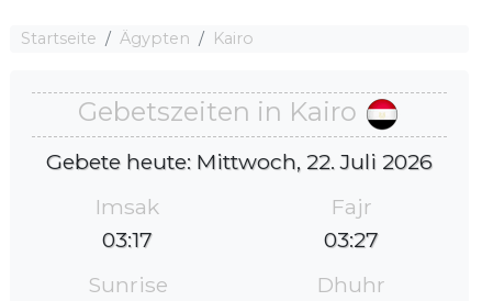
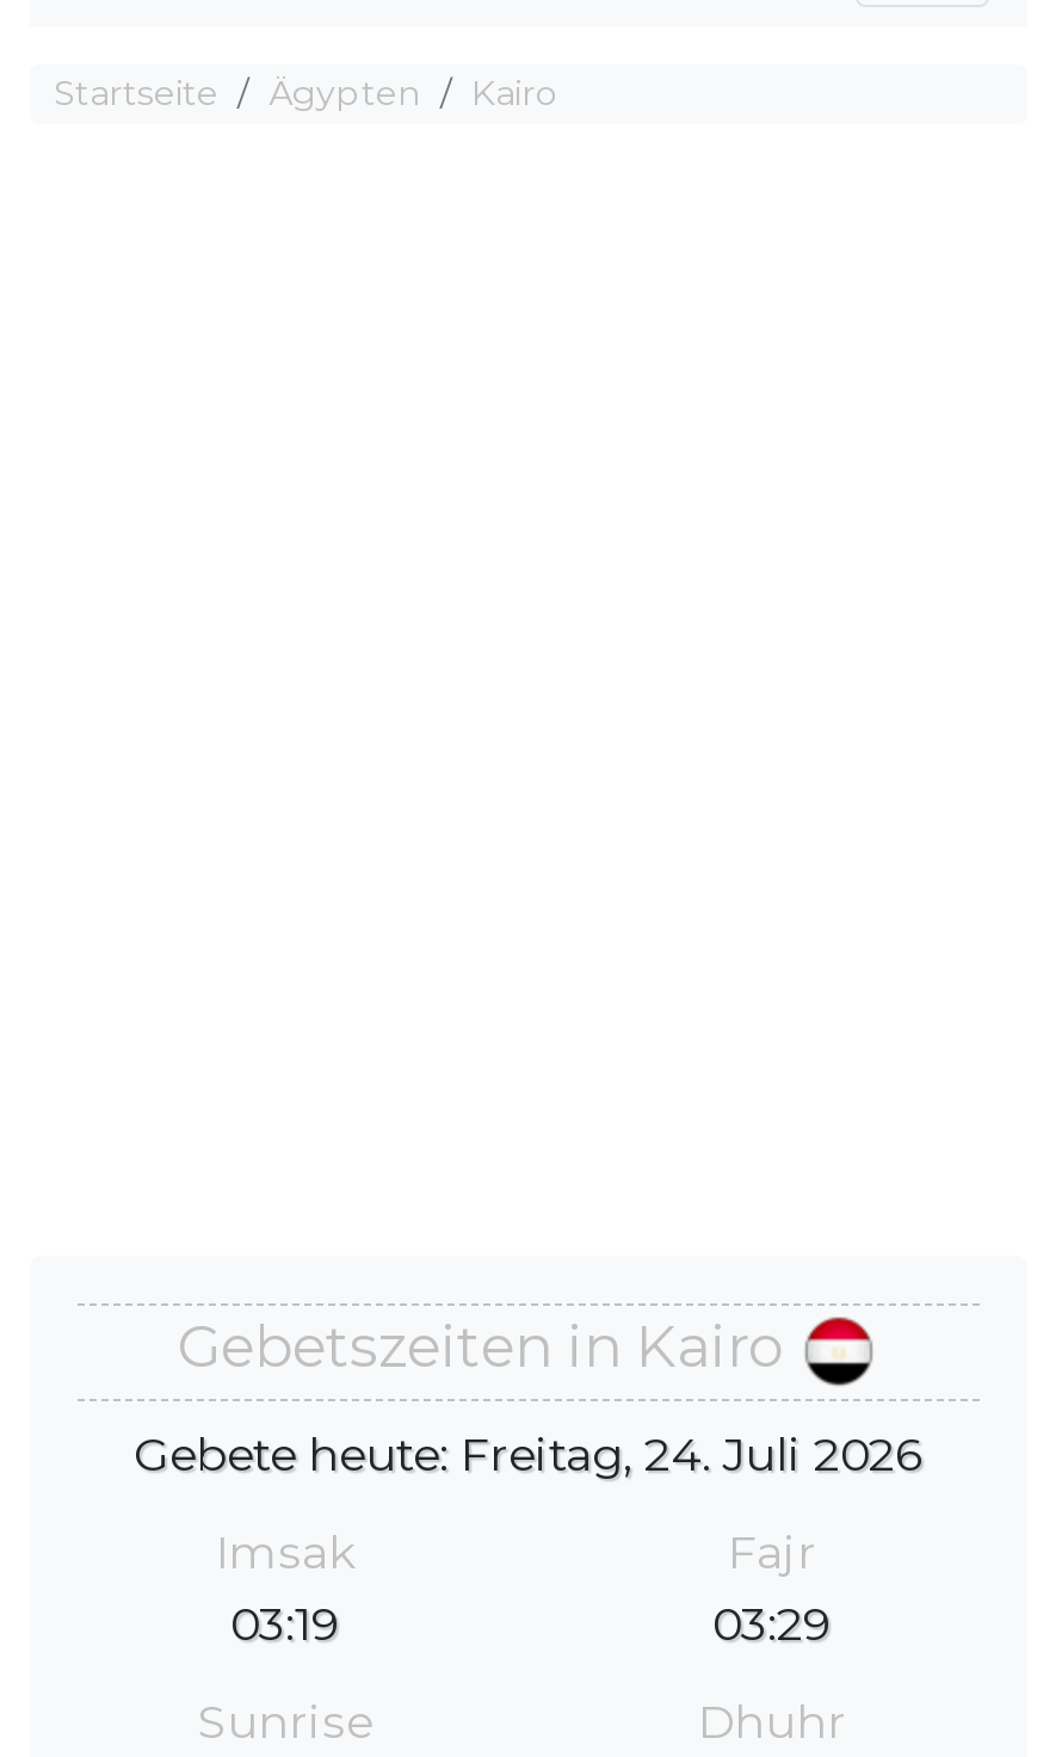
- Gebete heute: Mittwoch, 22. Juli 2026
+ Gebete heute: Freitag, 24. Juli 2026

- 03:17
+ 03:19

- 03:27
+ 03:29
